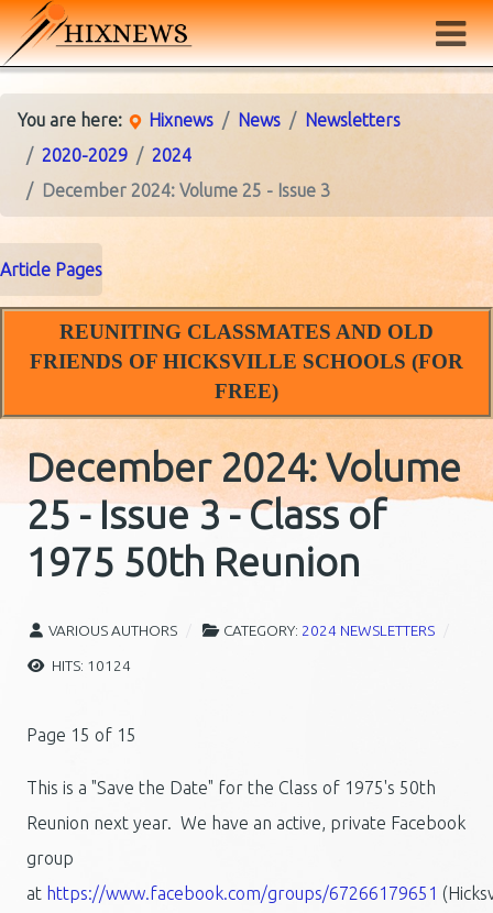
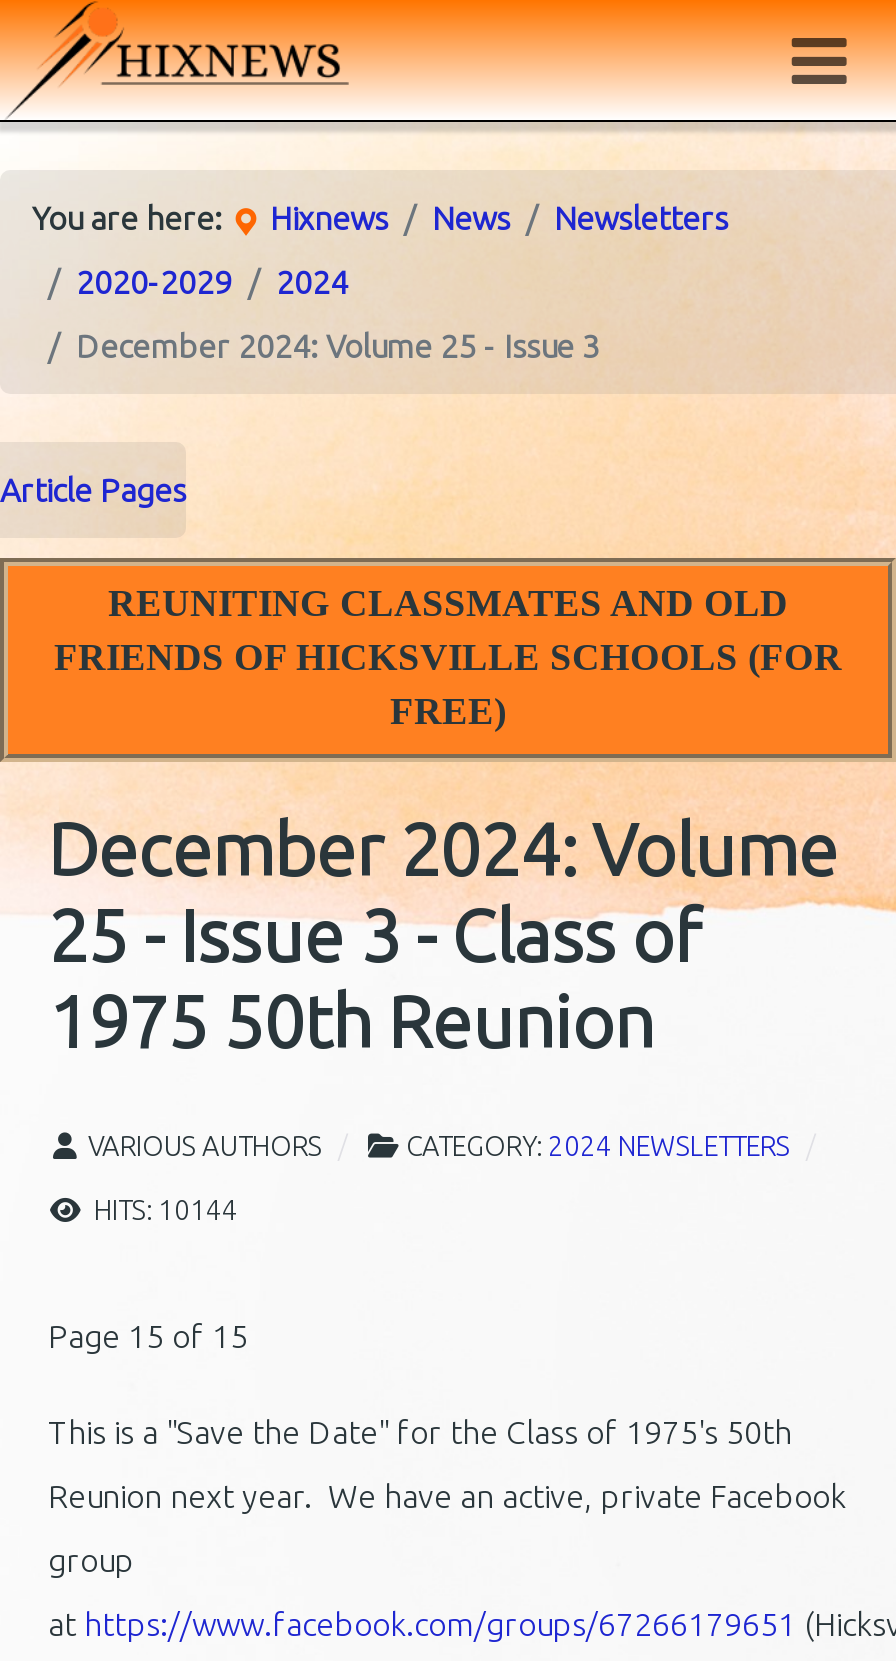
- HITS: 10124
+ HITS: 10144
